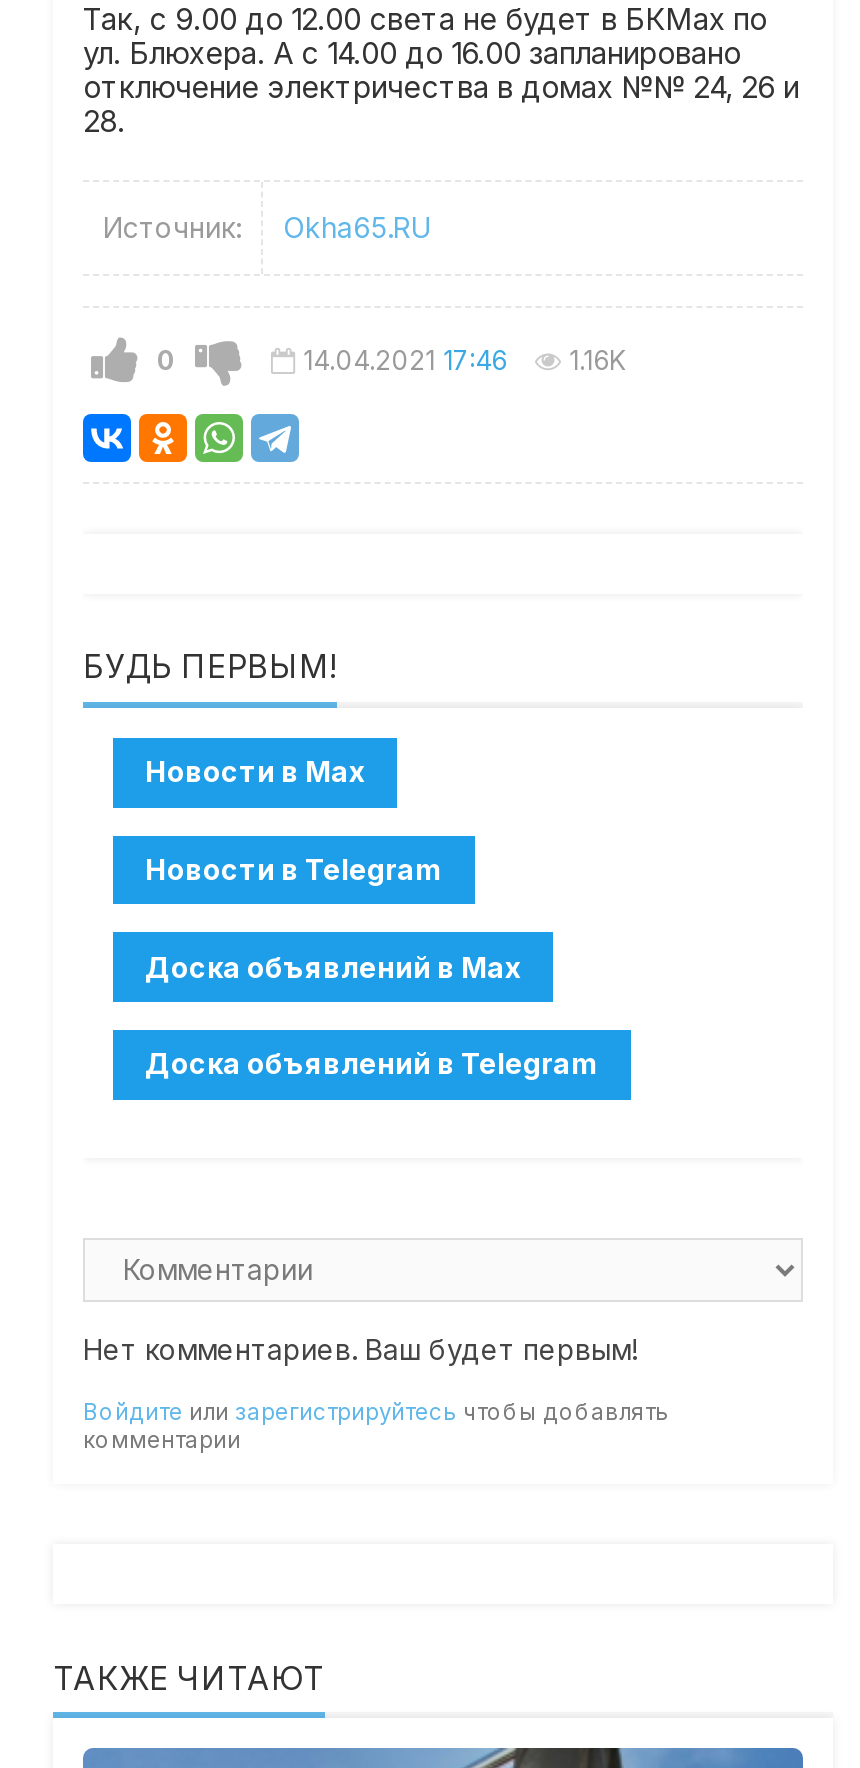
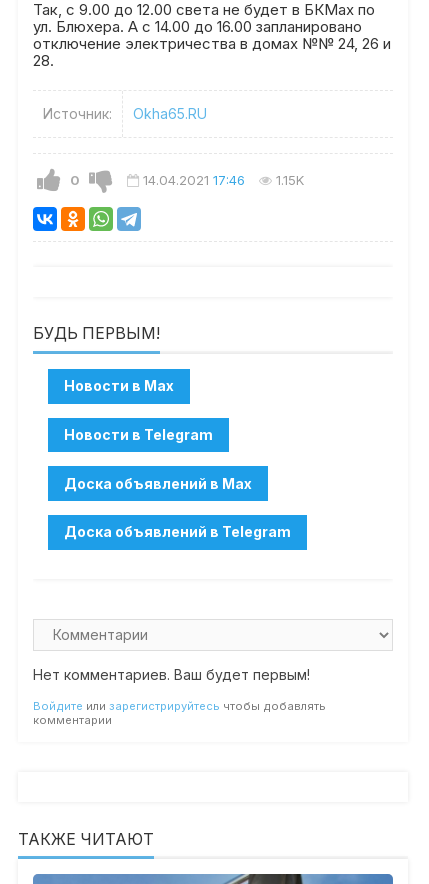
- 14.04.2021 17:46 1.16K
+ 14.04.2021 17:46 1.15K
